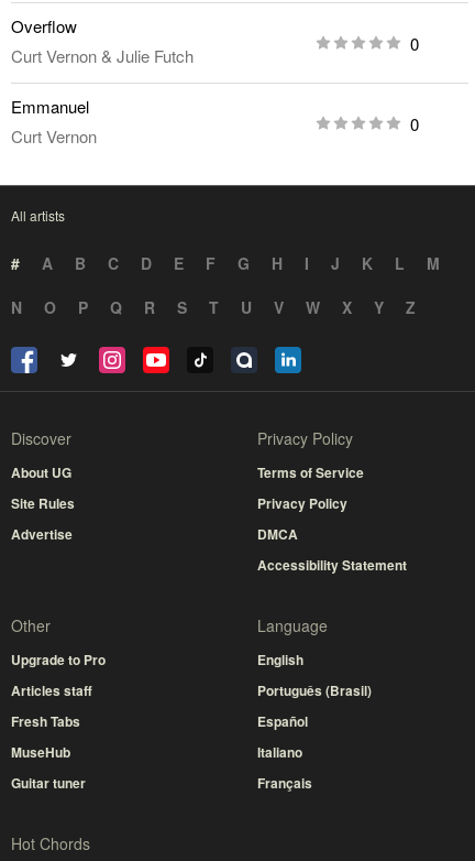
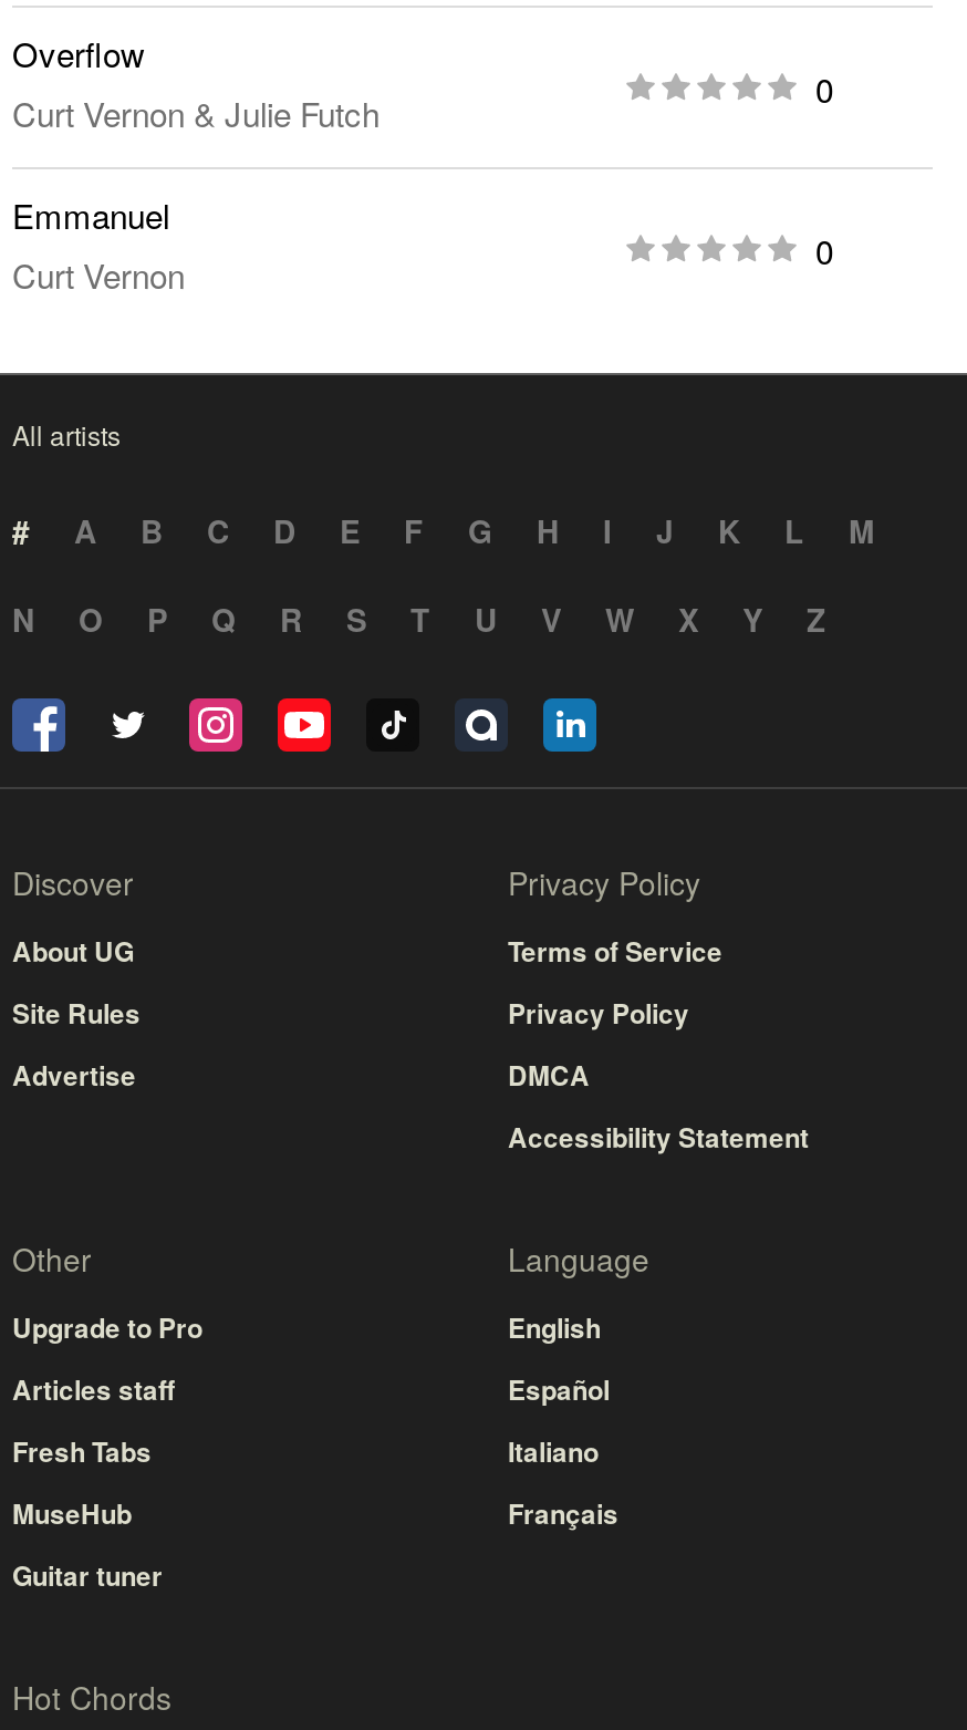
- Português (Brasil)

moved up: Español | Italiano | Français
